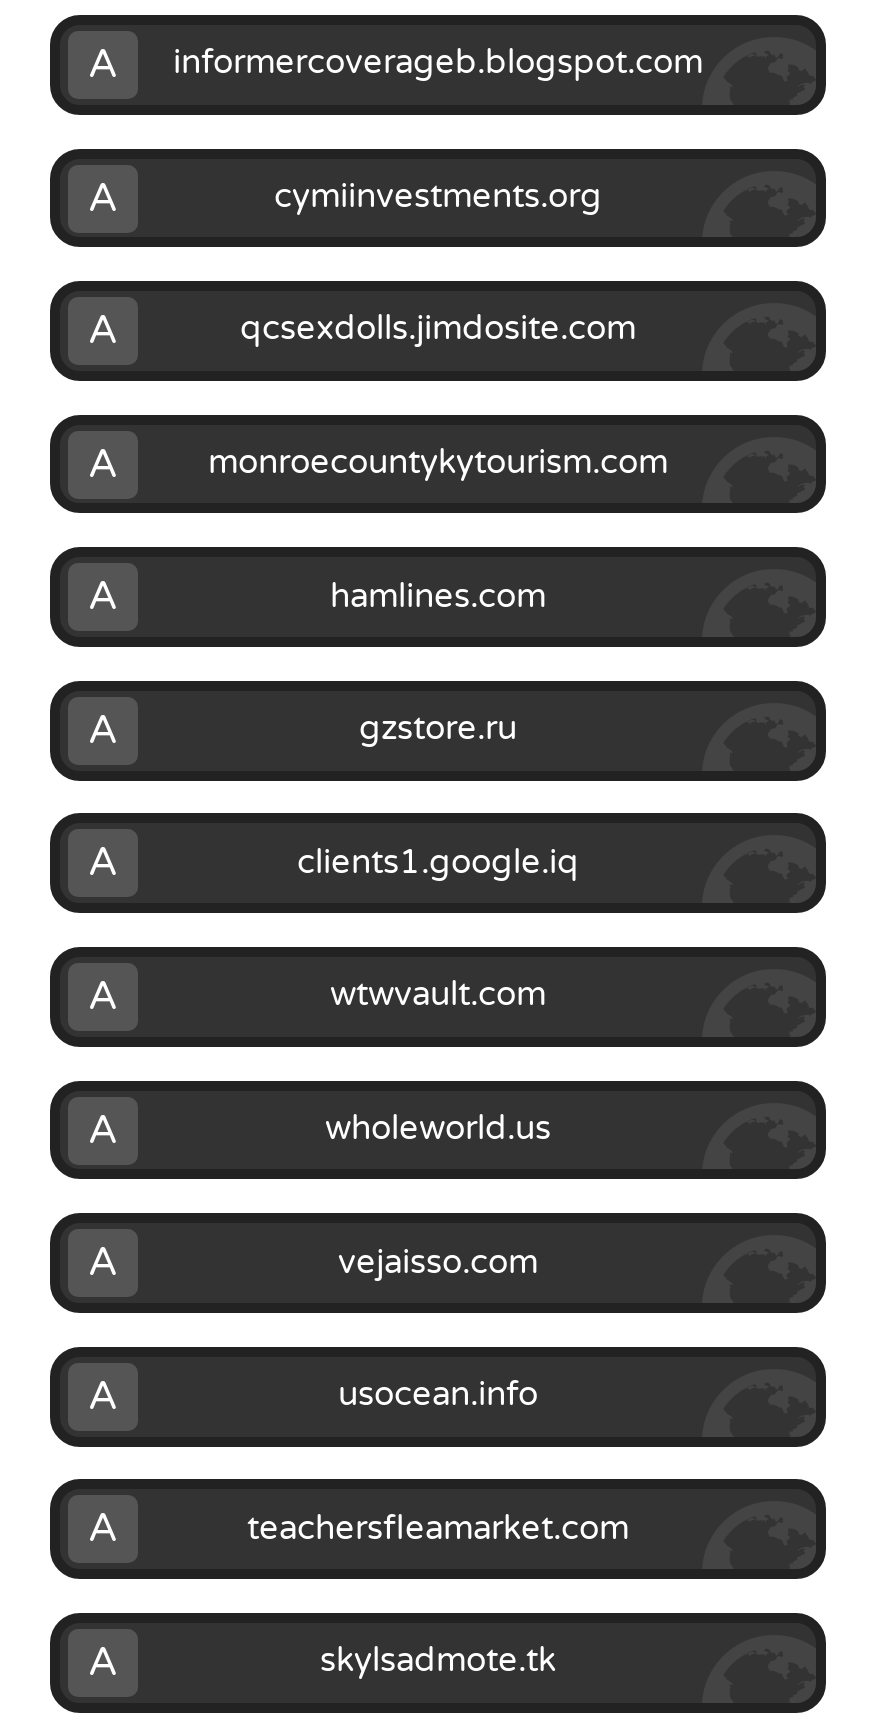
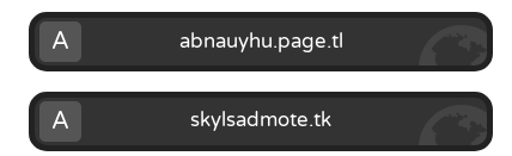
- informercoverageb.blogspot.com
- A
- cymiinvestments.org
- A
- qcsexdolls.jimdosite.com
- A
- monroecountykytourism.com
- A
- hamlines.com
- A
- gzstore.ru
- A
- clients1.google.iq
- A
- wtwvault.com
- A
- wholeworld.us
- A
- vejaisso.com
- A
- usocean.info
- A
- teachersfleamarket.com
+ abnauyhu.page.tl
